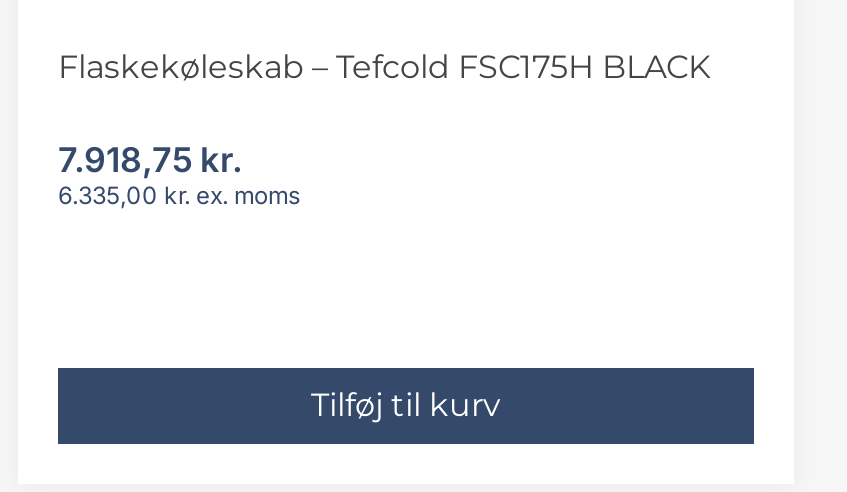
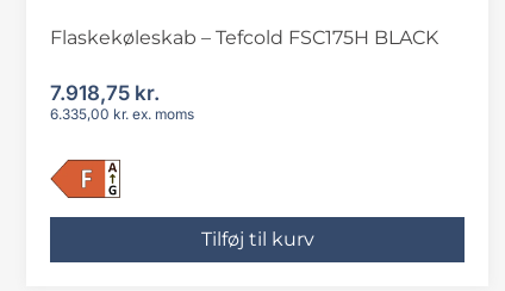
+ [image]
